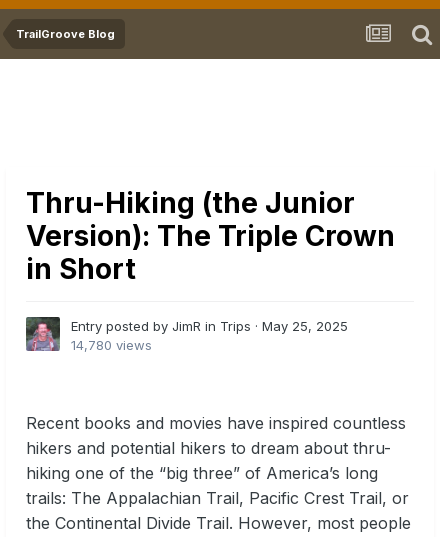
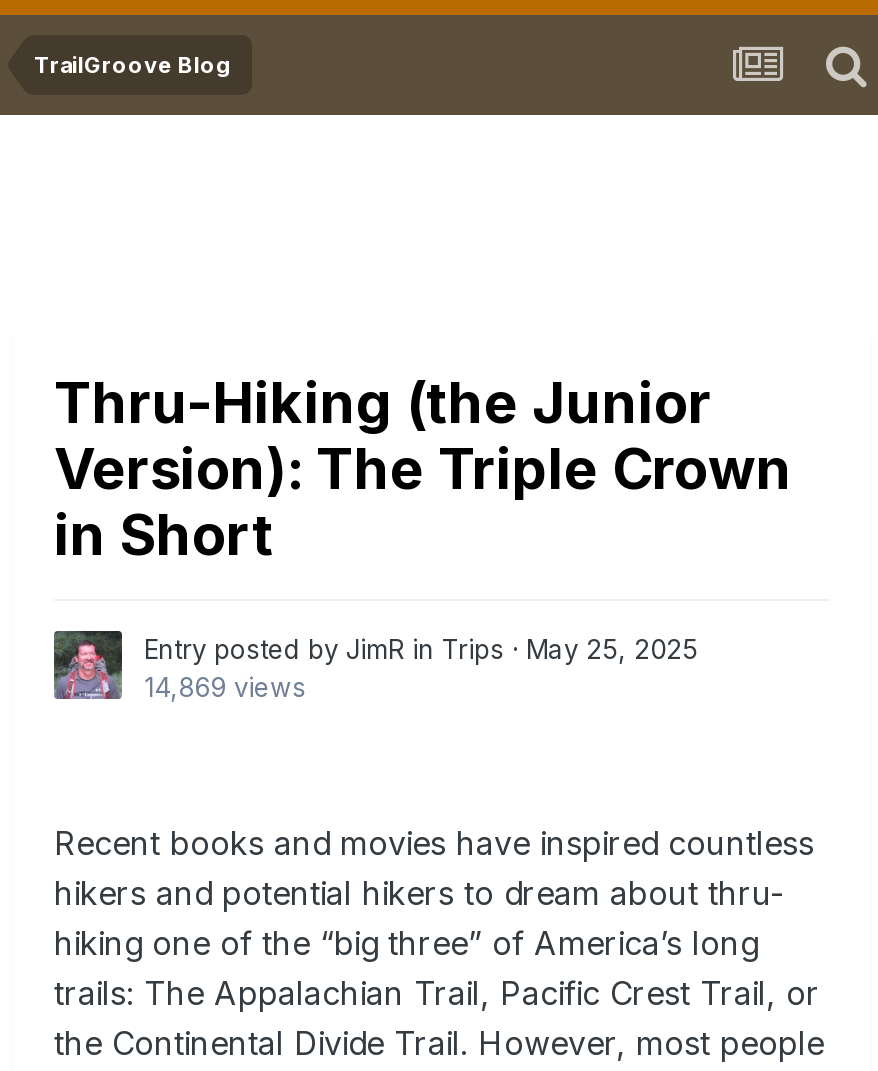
- 14,780 views
+ 14,869 views
